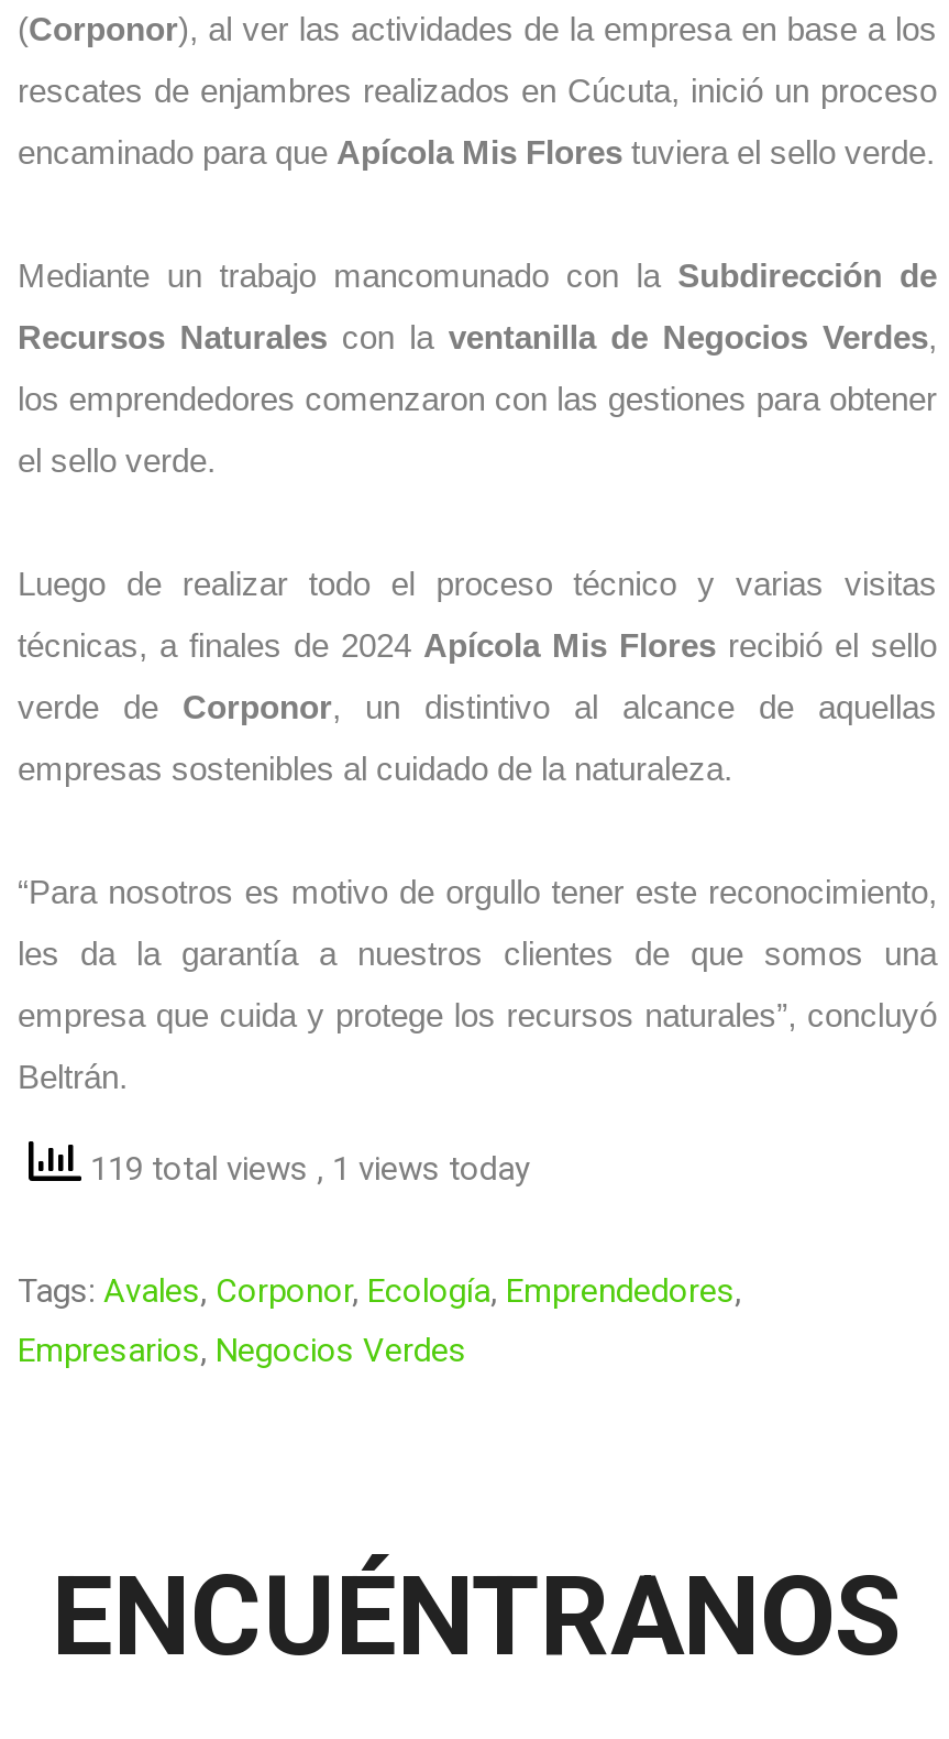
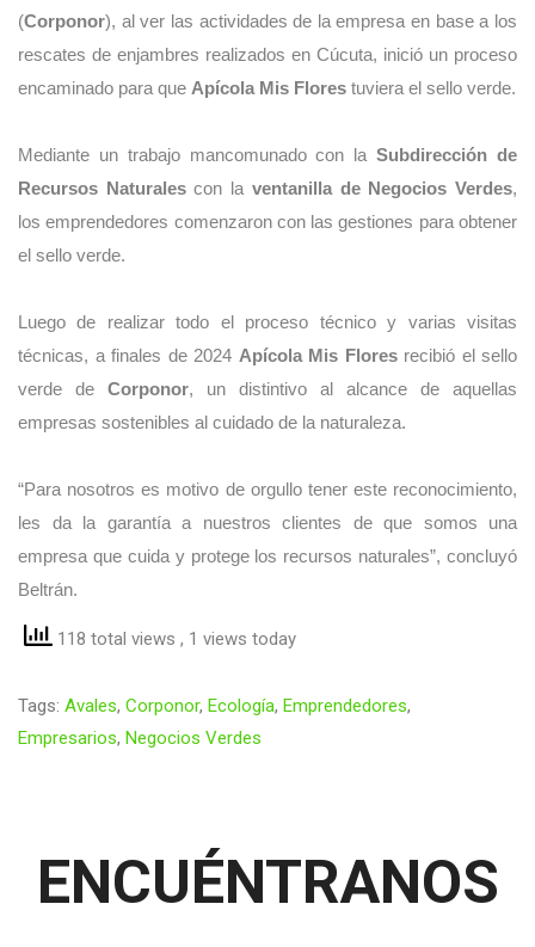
- 119 total views, 1 views today
+ 118 total views, 1 views today
